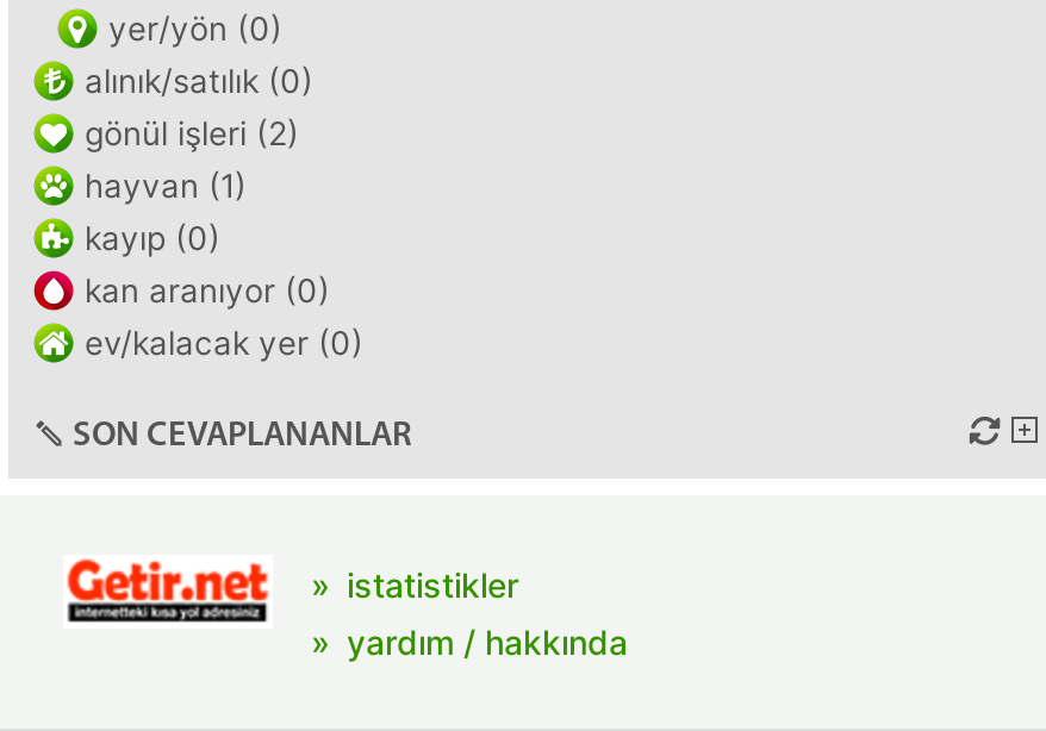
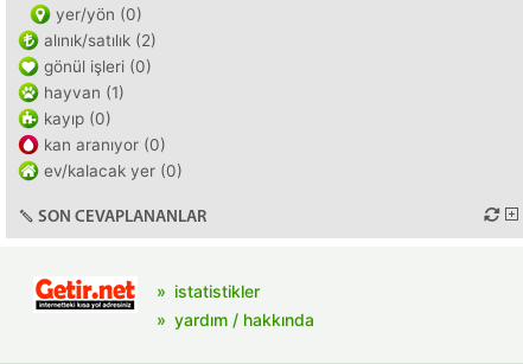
- alınık/satılık (0)
+ alınık/satılık (2)

- gönül işleri (2)
+ gönül işleri (0)
